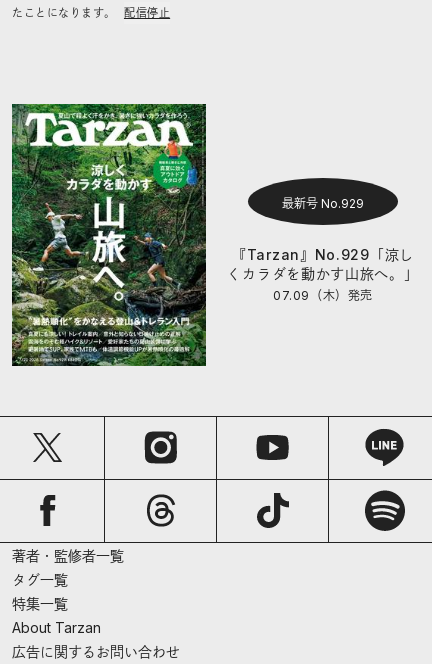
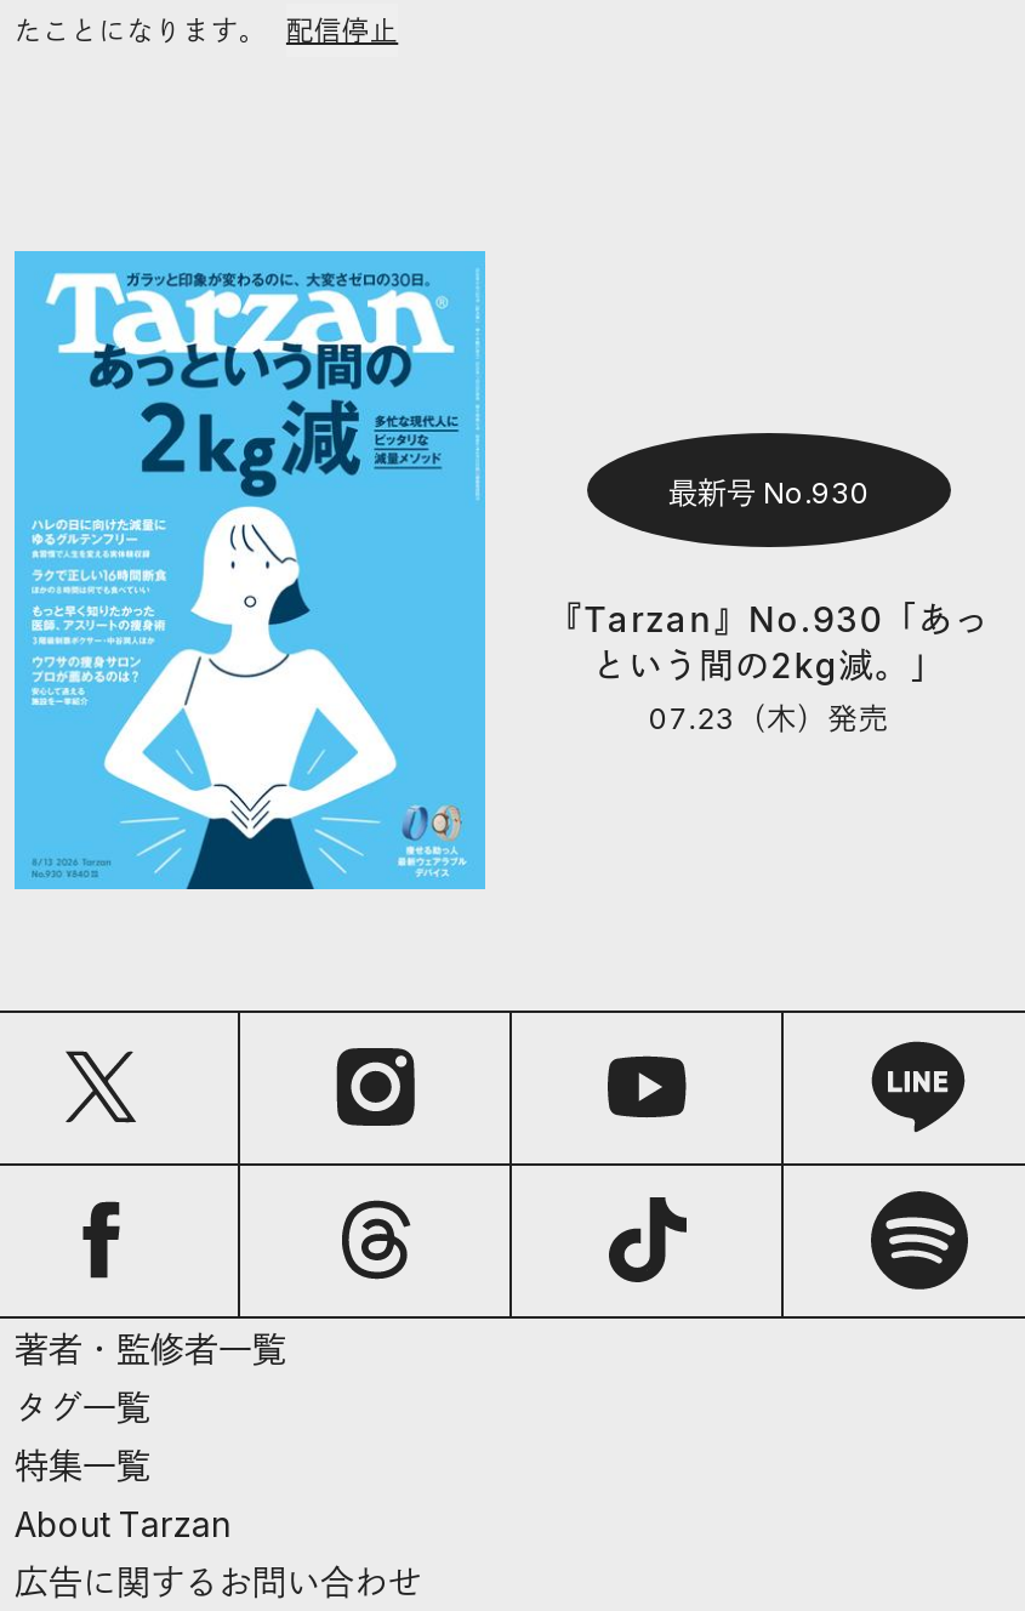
- [image]
- 『Tarzan』No.929「涼し
- くカラダを動かす山旅へ。」
- 07.09（木）発売
+ [image]
+ 『Tarzan』No.930「あっ
+ という間の2kg減。」
+ 07.23（木）発売

- 最新号 No.929
+ 最新号 No.930
